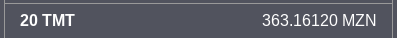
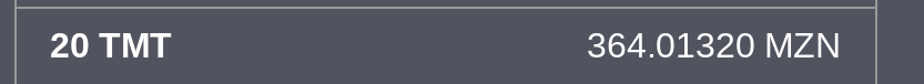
- 363.16120 MZN
+ 364.01320 MZN
